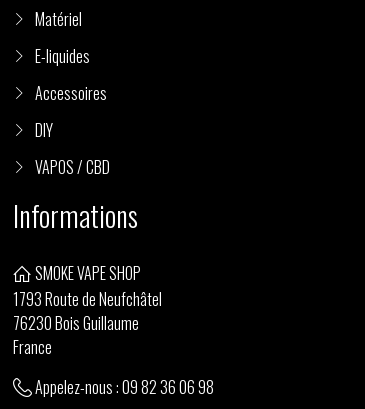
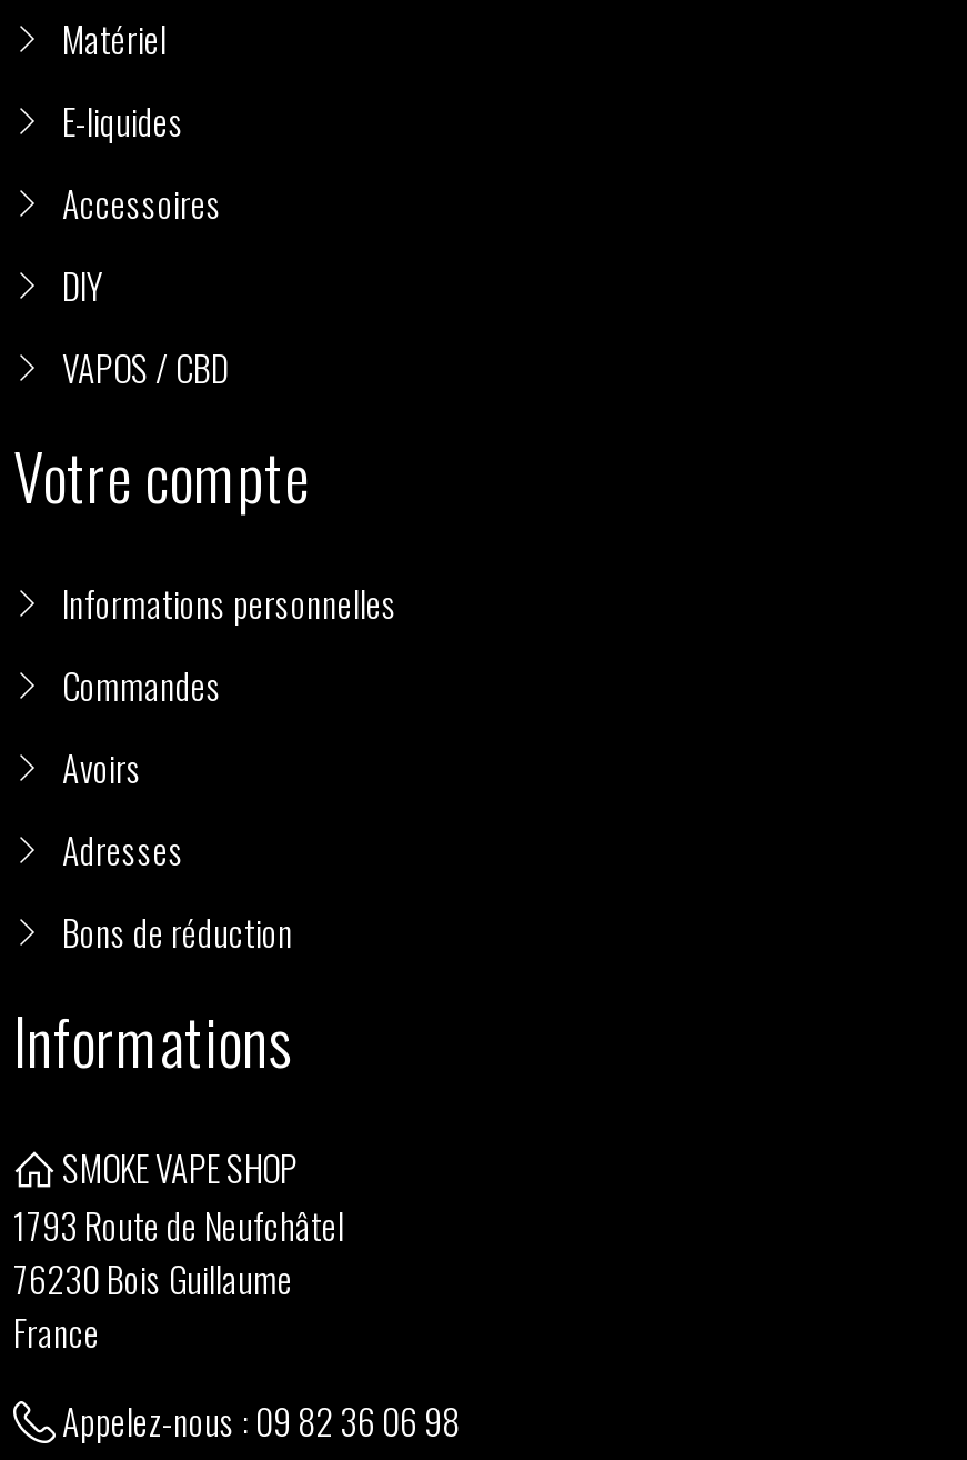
+ Votre compte
+ Informations personnelles
+ Commandes
+ Avoirs
+ Adresses
+ Bons de réduction
